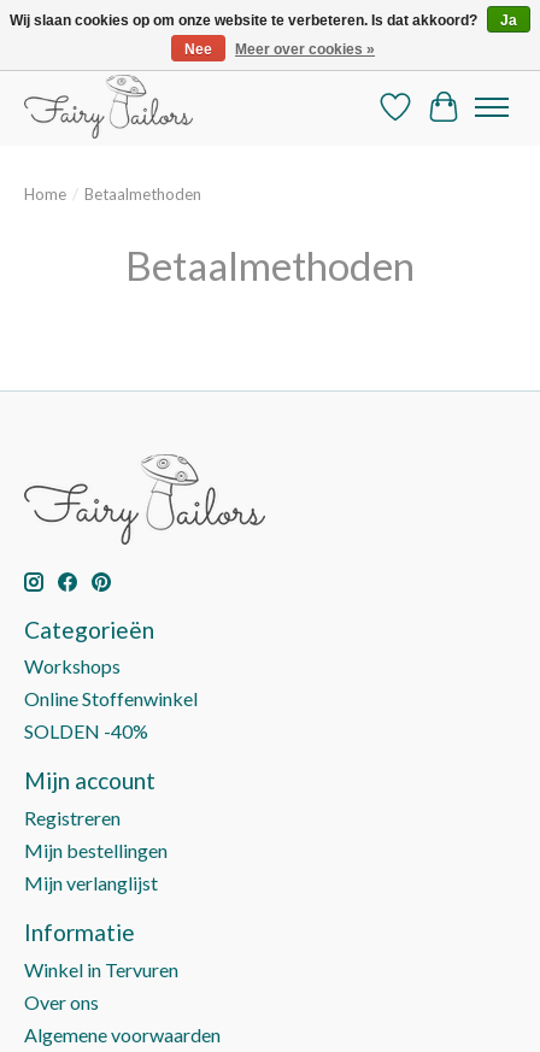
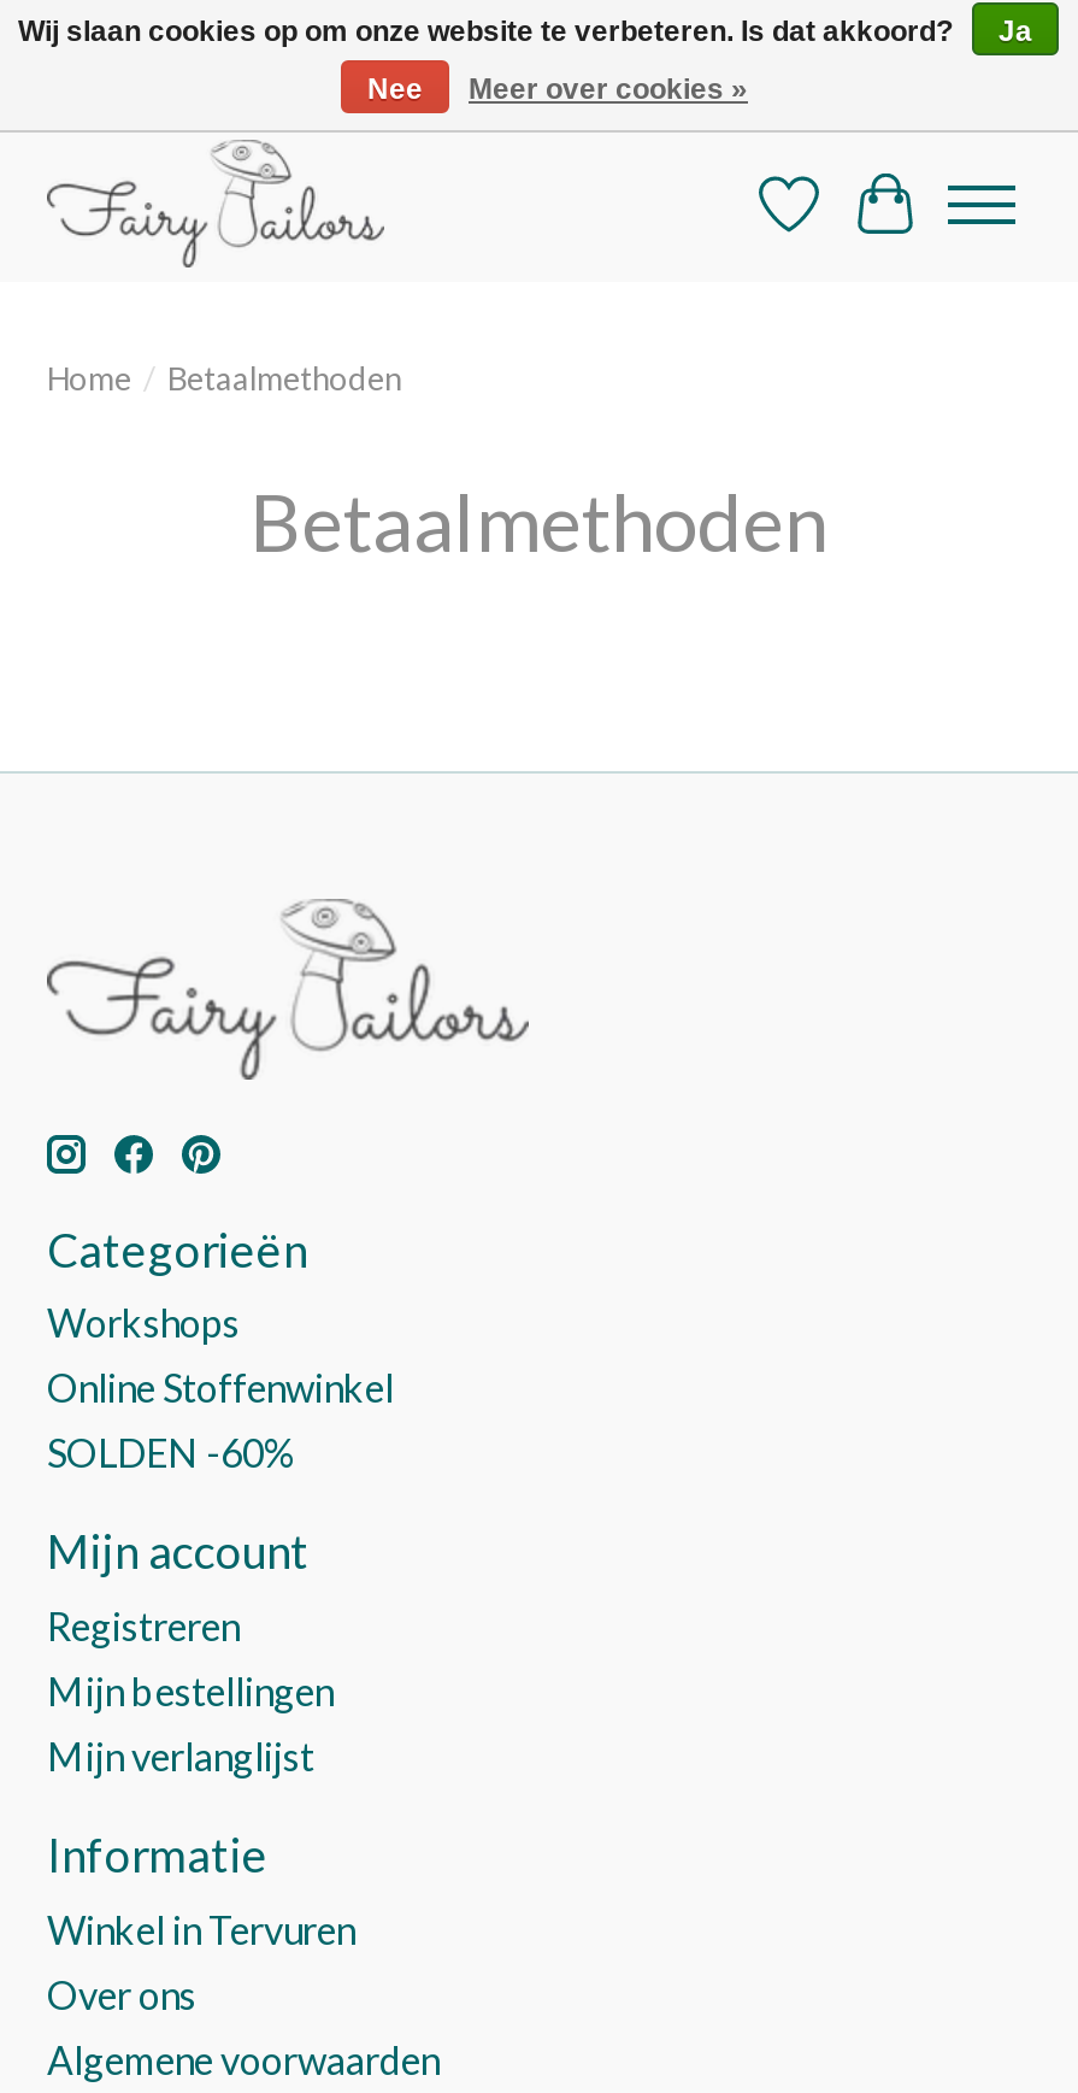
- SOLDEN -40%
+ SOLDEN -60%
